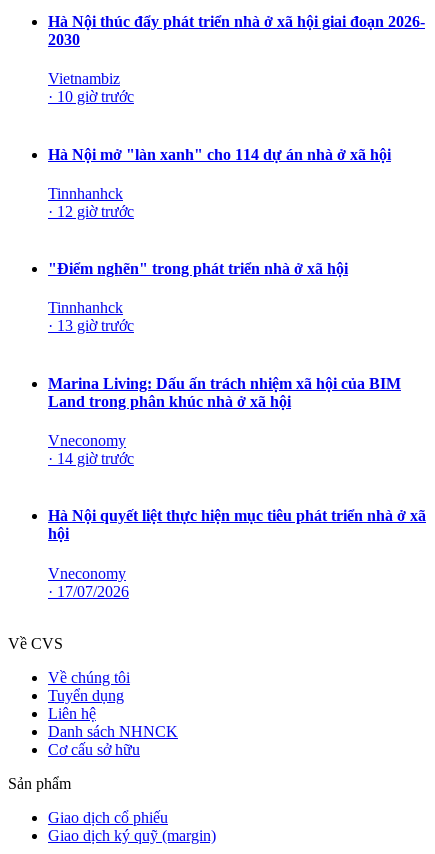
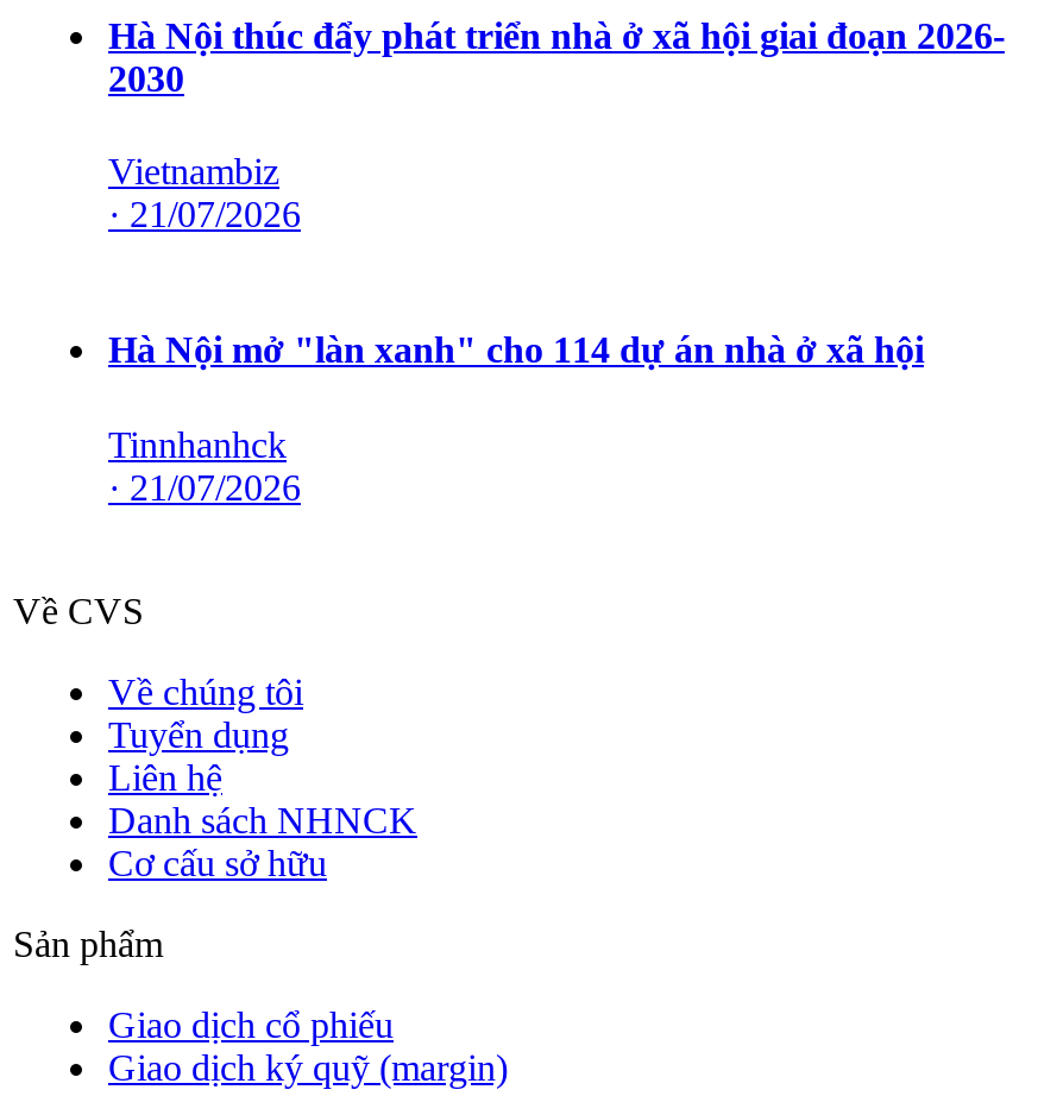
- · 10 giờ trước
+ · 21/07/2026

- · 12 giờ trước
- "Điểm nghẽn" trong phát triển nhà ở xã hội
- Tinnhanhck
- · 13 giờ trước
- Marina Living: Dấu ấn trách nhiệm xã hội của BIM
- Land trong phân khúc nhà ở xã hội
- Vneconomy
- · 14 giờ trước
- Hà Nội quyết liệt thực hiện mục tiêu phát triển nhà ở xã
- hội
- Vneconomy
- · 17/07/2026
+ · 21/07/2026
